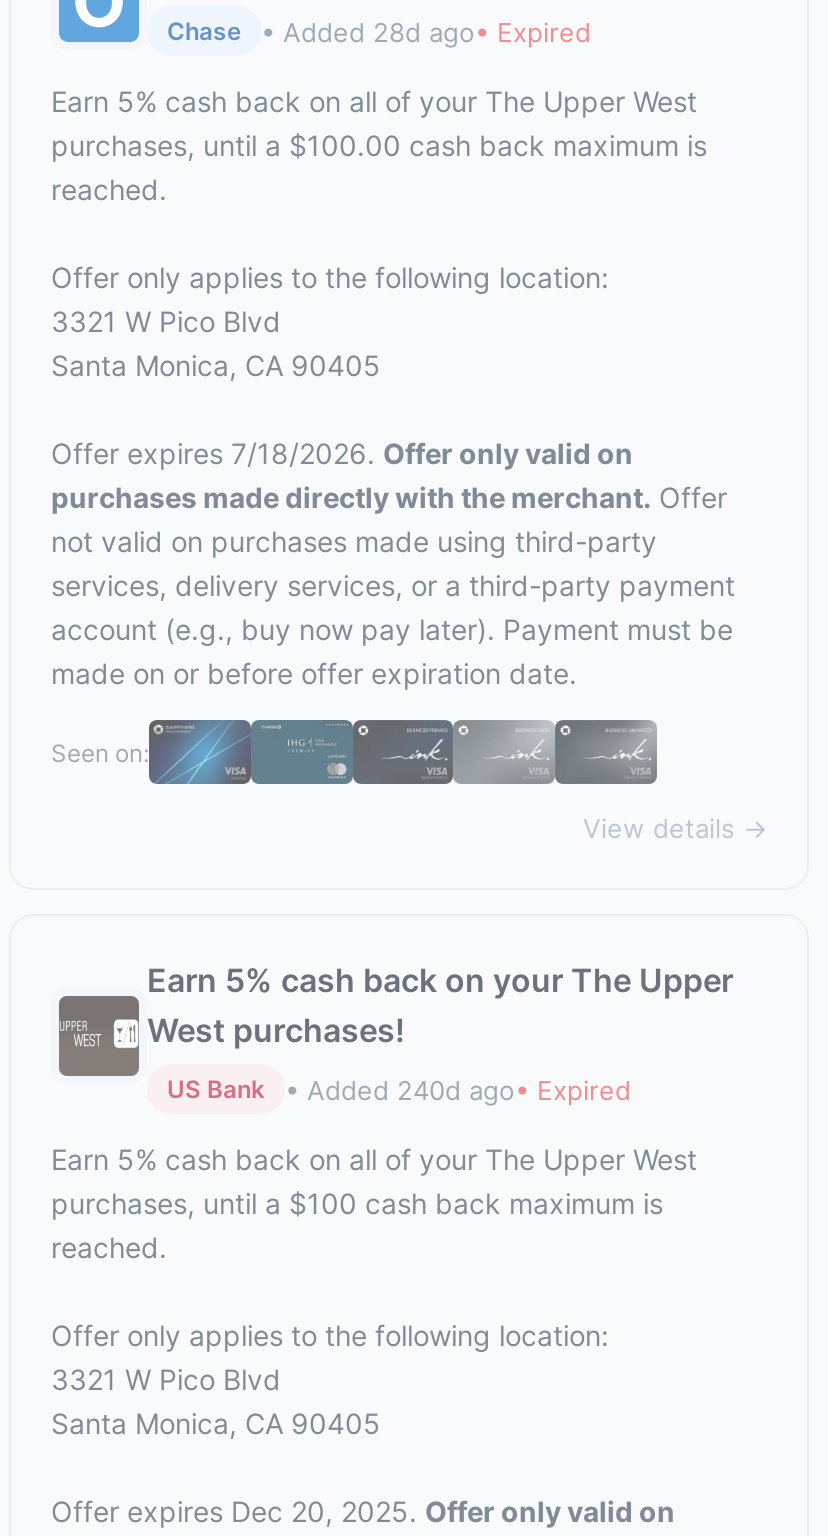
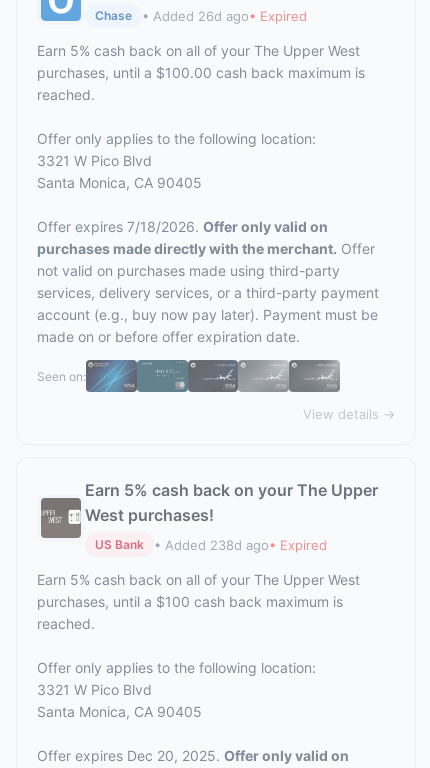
- • Added 28d ago• Expired
+ • Added 26d ago• Expired

- • Added 240d ago• Expired
+ • Added 238d ago• Expired
